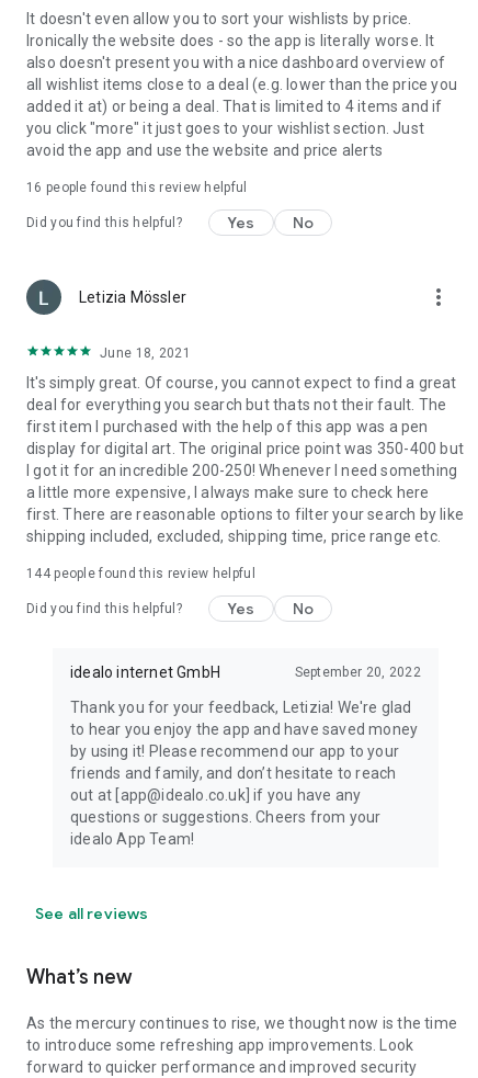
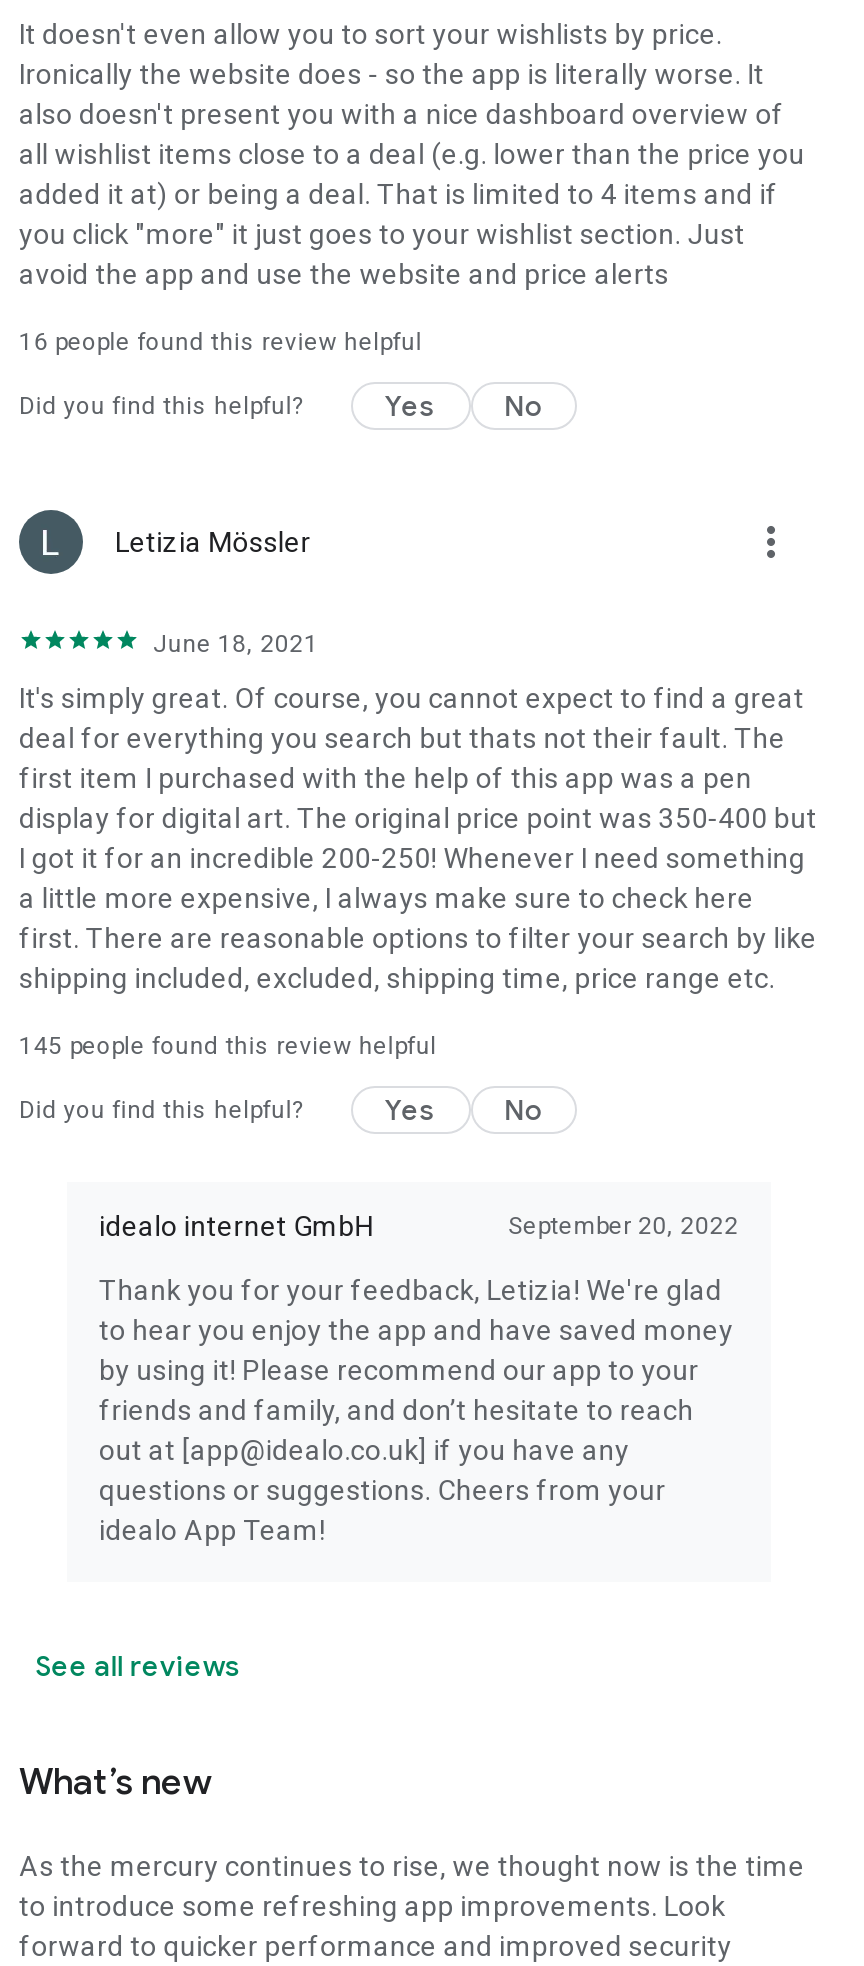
- 144 people found this review helpful
+ 145 people found this review helpful
